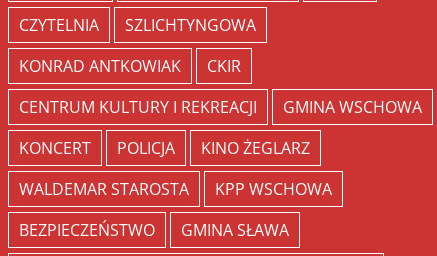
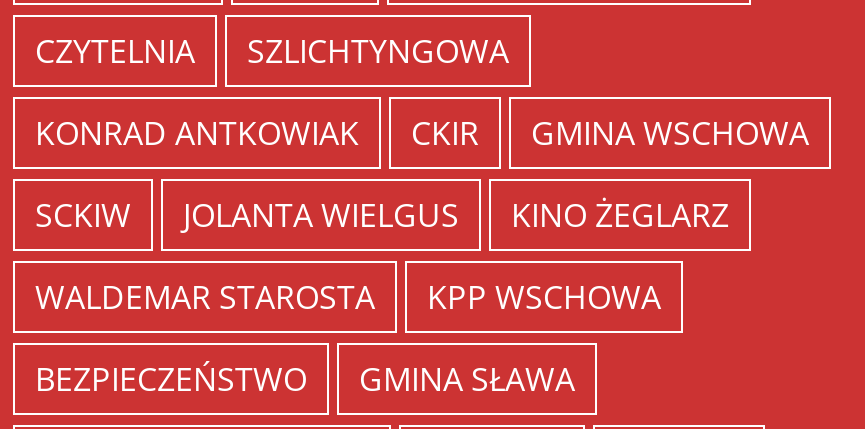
- CENTRUM KULTURY I REKREACJI

- KONCERT
- POLICJA
+ SCKIW
+ JOLANTA WIELGUS
